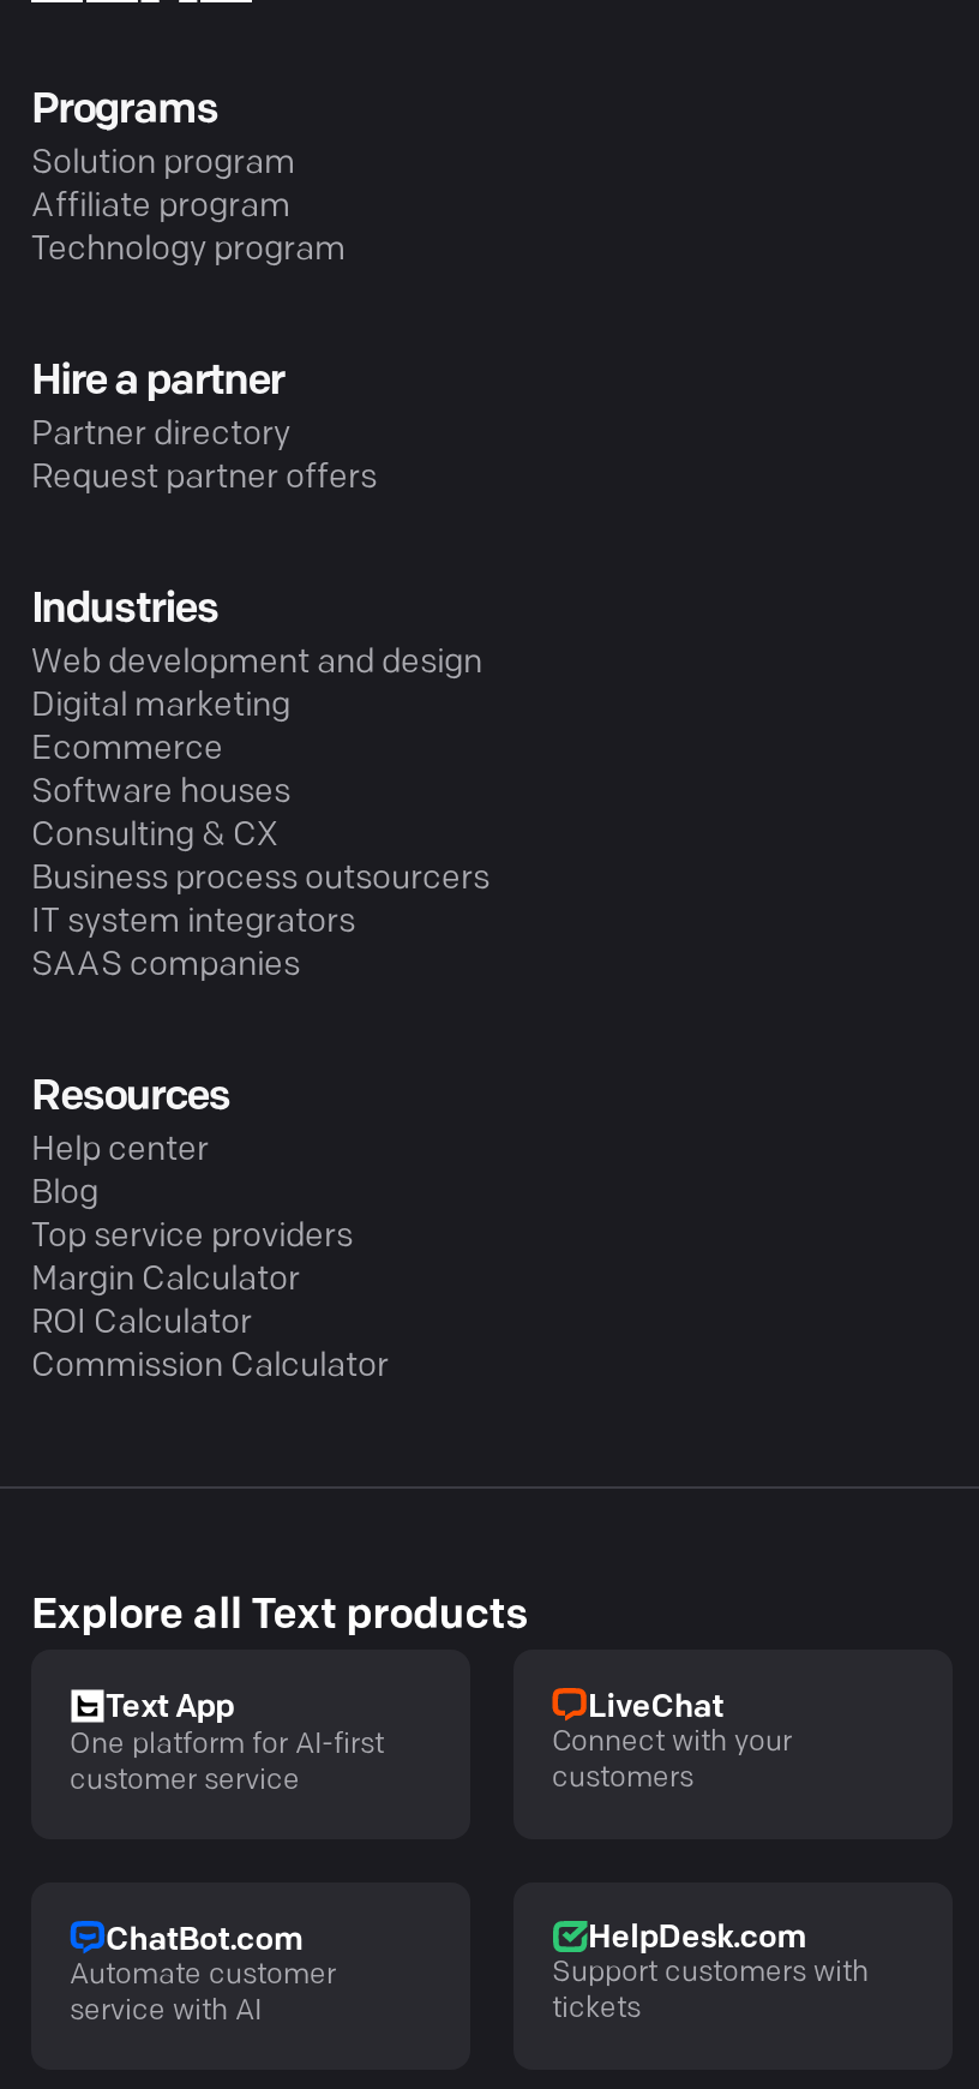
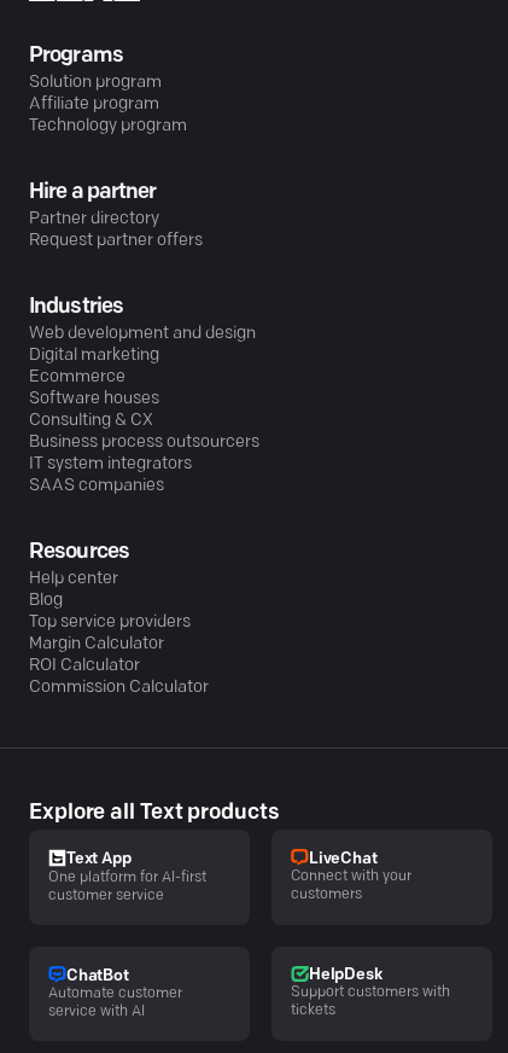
- ChatBot.com
+ ChatBot

- HelpDesk.com
+ HelpDesk
